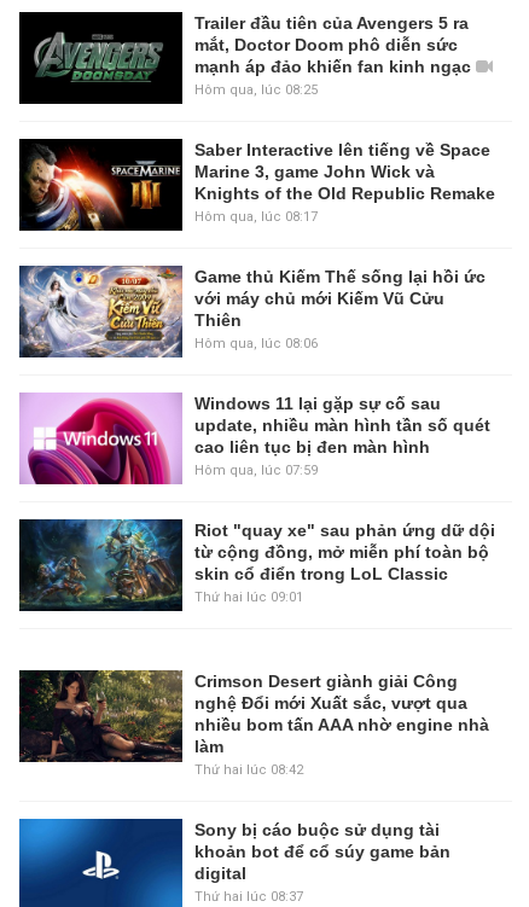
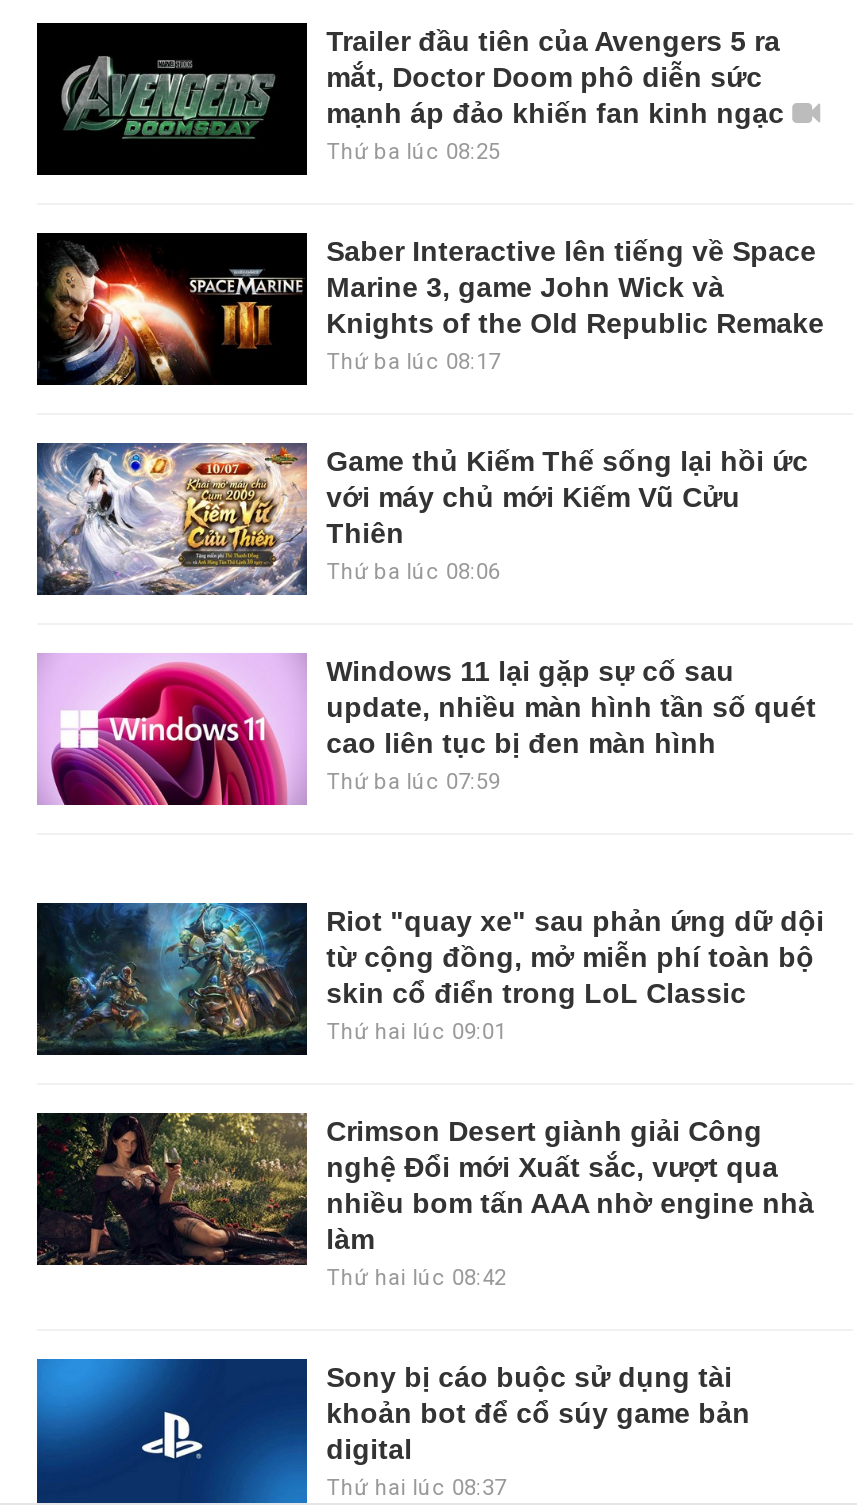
- Hôm qua, lúc 08:25
+ Thứ ba lúc 08:25

- Hôm qua, lúc 08:17
+ Thứ ba lúc 08:17

- Hôm qua, lúc 08:06
+ Thứ ba lúc 08:06

- Hôm qua, lúc 07:59
+ Thứ ba lúc 07:59

moved down: [image] | Riot "quay xe" sau phản ứng dữ dội | từ cộng đồng, mở miễn phí toàn bộ | skin cổ điển trong LoL Classic | Thứ hai lúc 09:01
